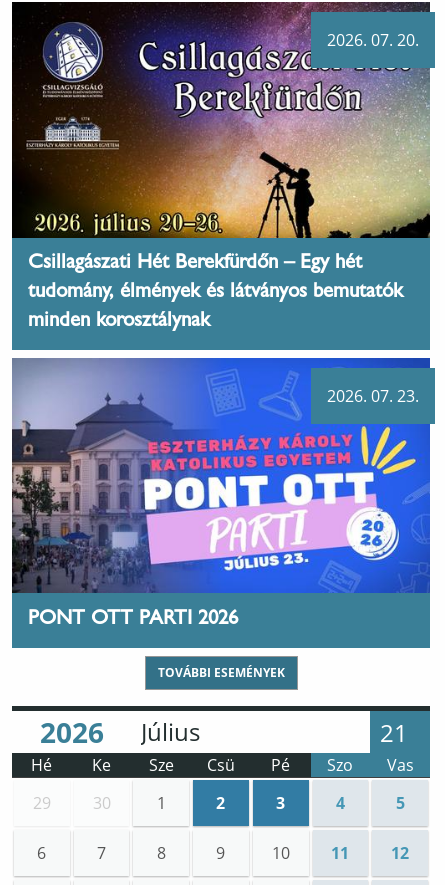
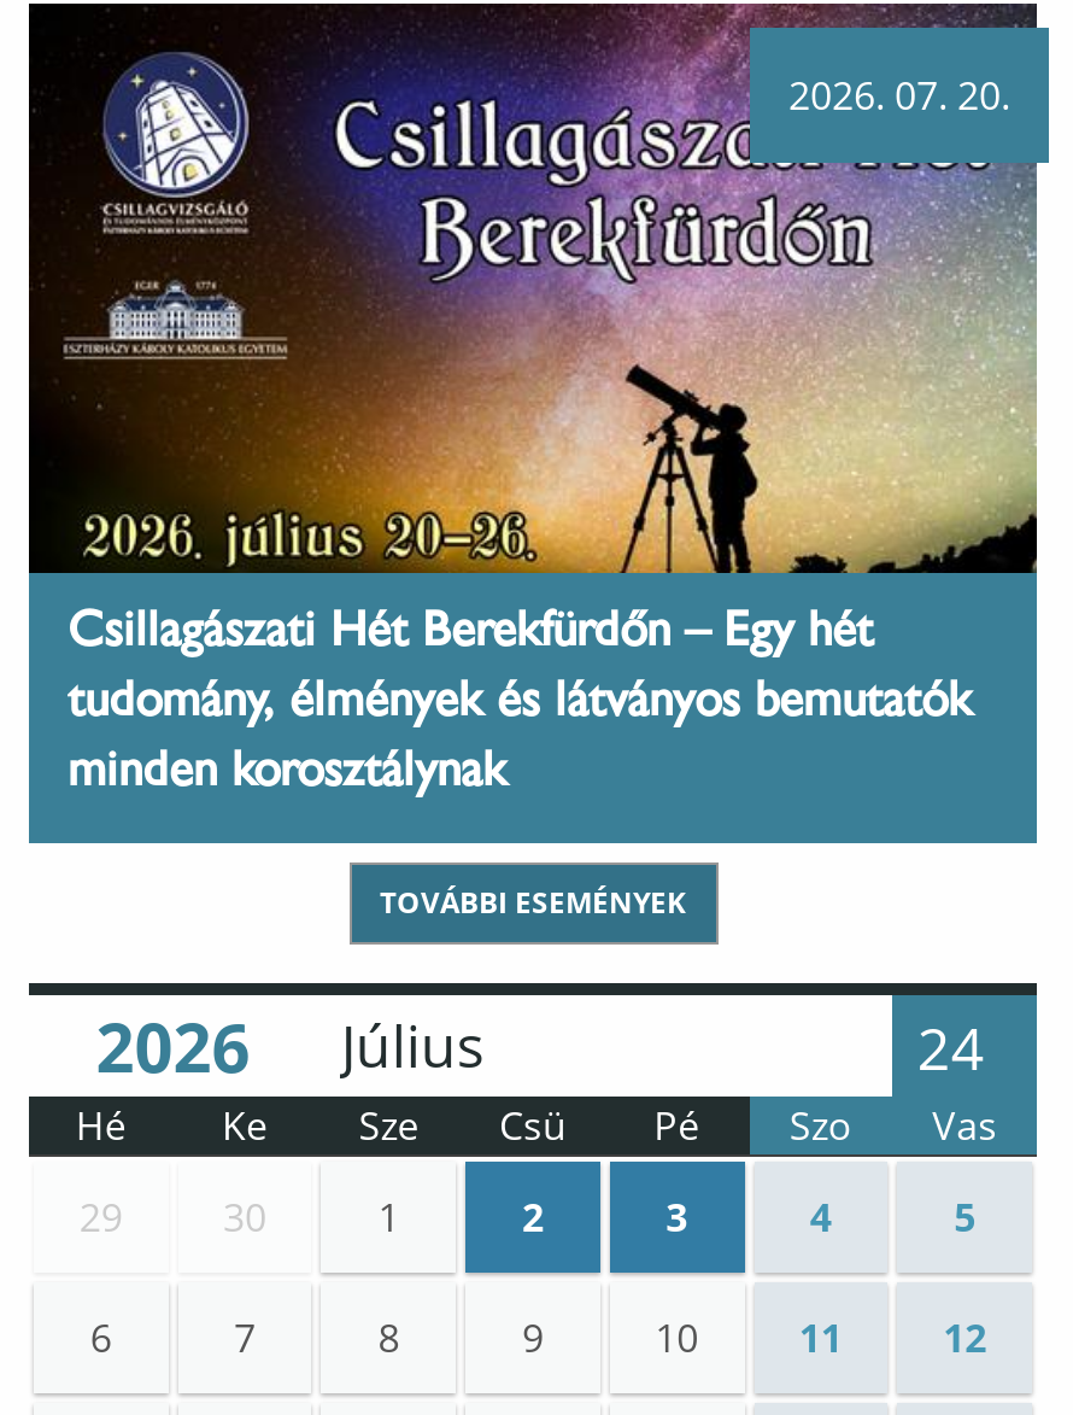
- [image]
- 2026. 07. 23.

- PONT OTT PARTI 2026

- 21
+ 24
